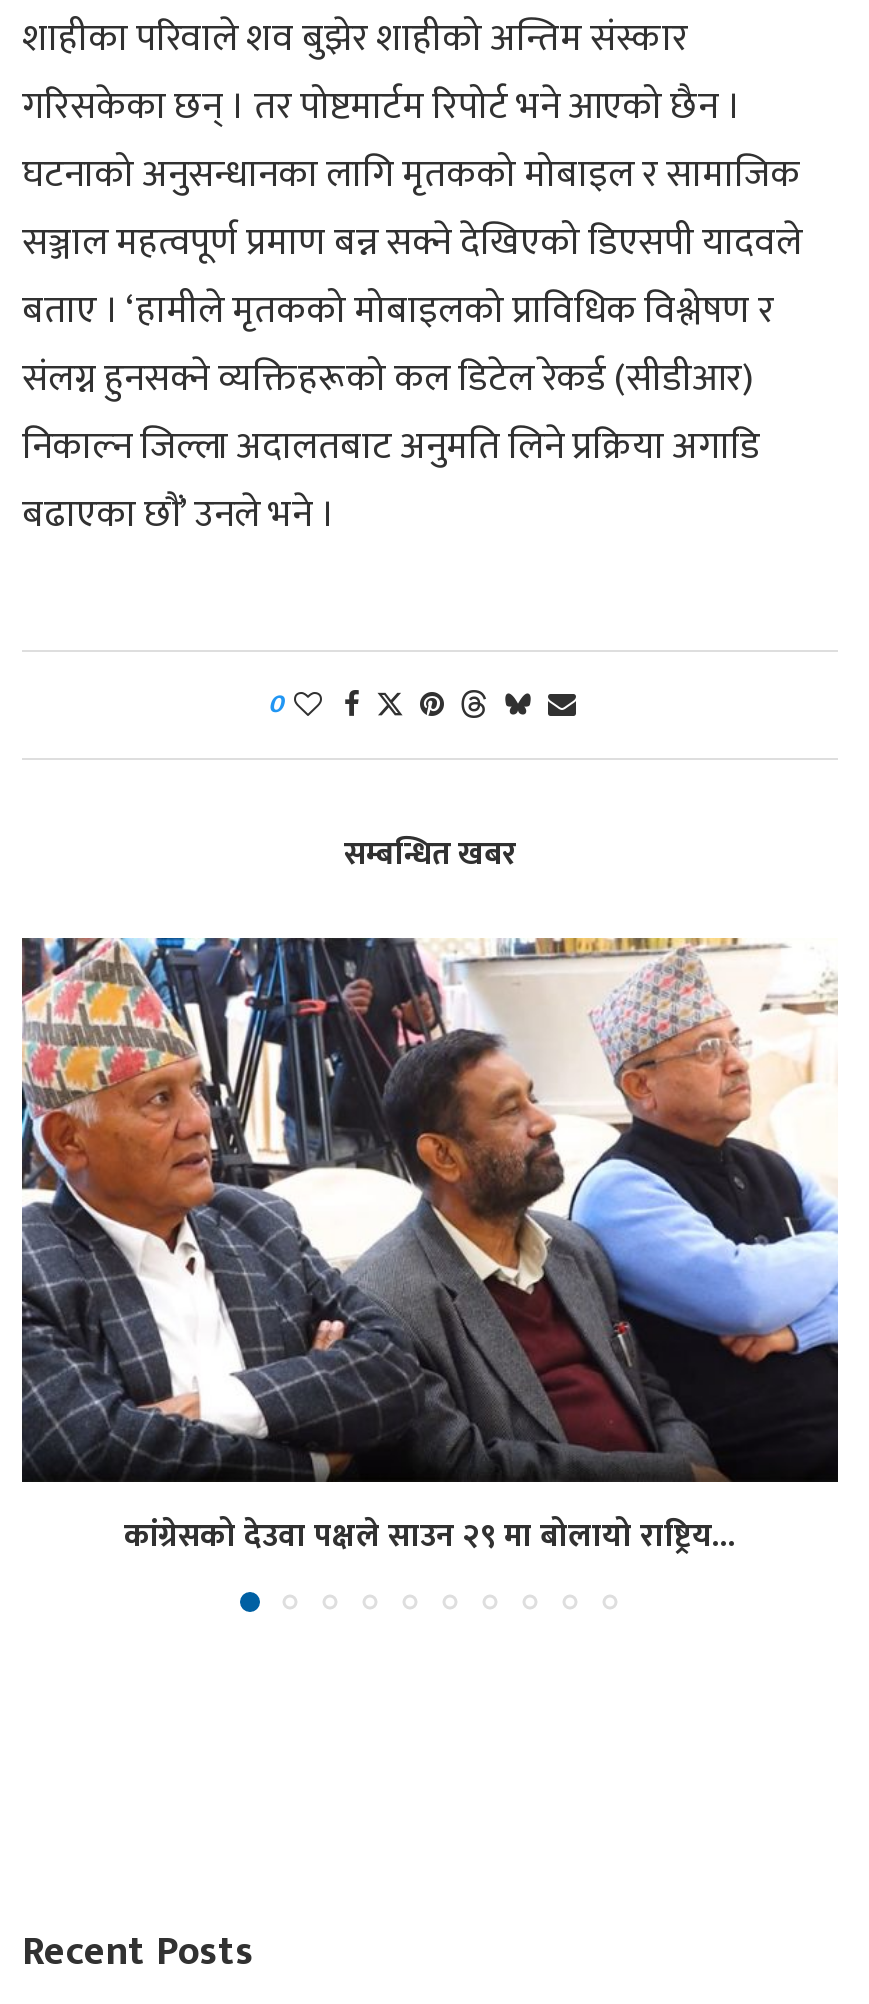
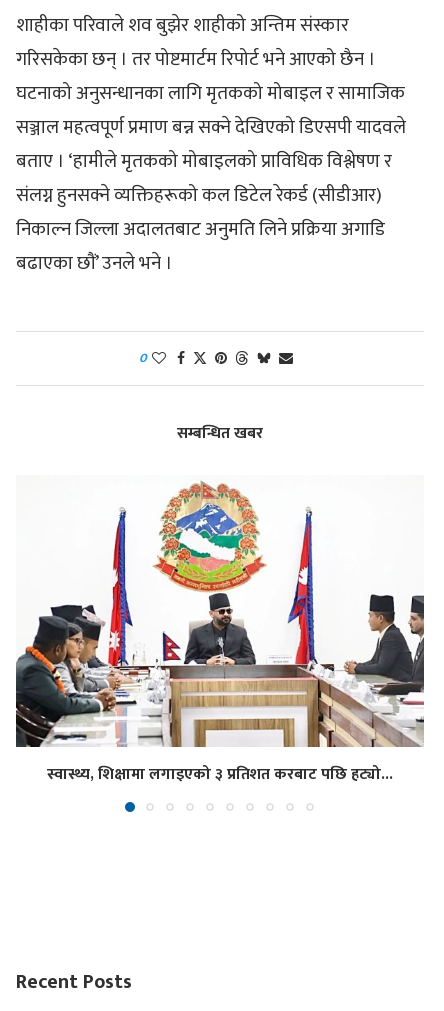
- [image]
- कांग्रेसको देउवा पक्षले साउन २९ मा बोलायो राष्ट्रिय...
+ [image]
+ स्वास्थ्य, शिक्षामा लगाइएको ३ प्रतिशत करबाट पछि हट्यो...
